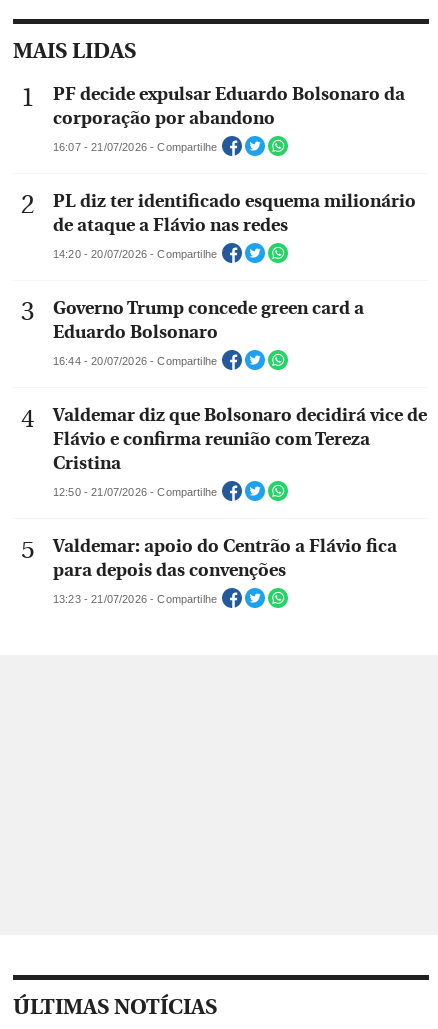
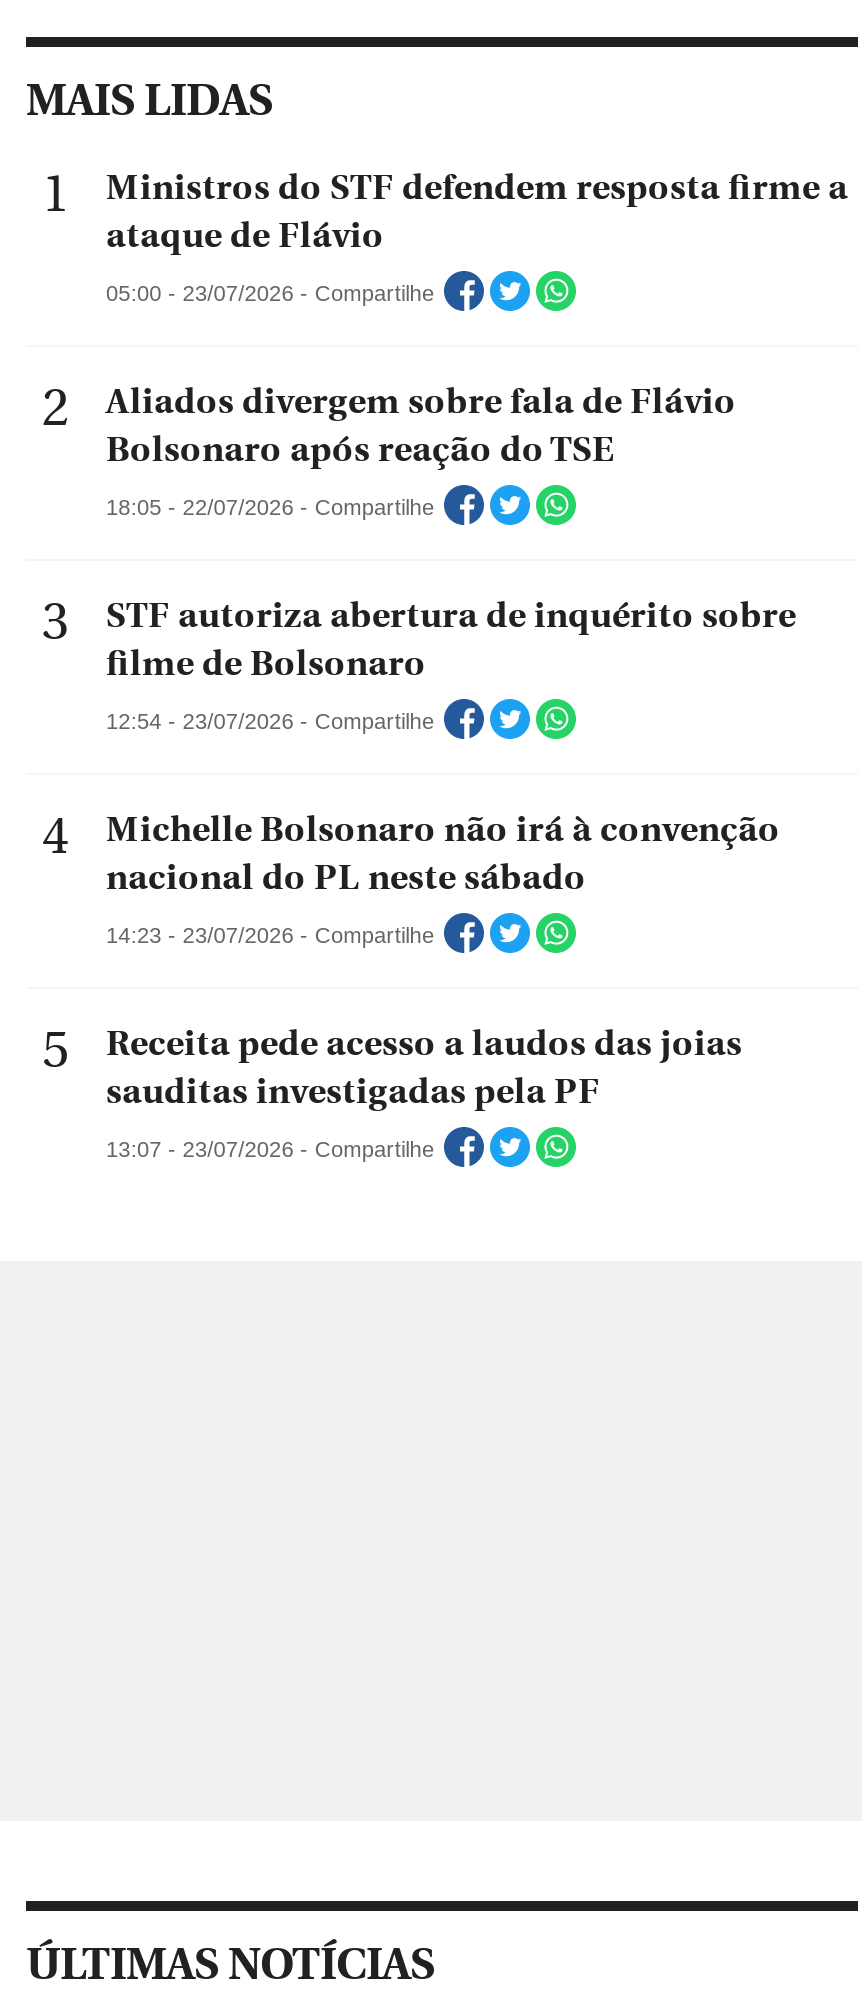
- PF decide expulsar Eduardo Bolsonaro da
- corporação por abandono
+ Ministros do STF defendem resposta firme a
+ ataque de Flávio

- 16:07 - 21/07/2026 - Compartilhe
+ 05:00 - 23/07/2026 - Compartilhe

- PL diz ter identificado esquema milionário
- de ataque a Flávio nas redes
+ Aliados divergem sobre fala de Flávio
+ Bolsonaro após reação do TSE

- 14:20 - 20/07/2026 - Compartilhe
+ 18:05 - 22/07/2026 - Compartilhe

- Governo Trump concede green card a
- Eduardo Bolsonaro
+ STF autoriza abertura de inquérito sobre
+ filme de Bolsonaro

- 16:44 - 20/07/2026 - Compartilhe
+ 12:54 - 23/07/2026 - Compartilhe

- Valdemar diz que Bolsonaro decidirá vice de
- Flávio e confirma reunião com Tereza
- Cristina
+ Michelle Bolsonaro não irá à convenção
+ nacional do PL neste sábado

- 12:50 - 21/07/2026 - Compartilhe
+ 14:23 - 23/07/2026 - Compartilhe

- Valdemar: apoio do Centrão a Flávio fica
- para depois das convenções
+ Receita pede acesso a laudos das joias
+ sauditas investigadas pela PF

- 13:23 - 21/07/2026 - Compartilhe
+ 13:07 - 23/07/2026 - Compartilhe
